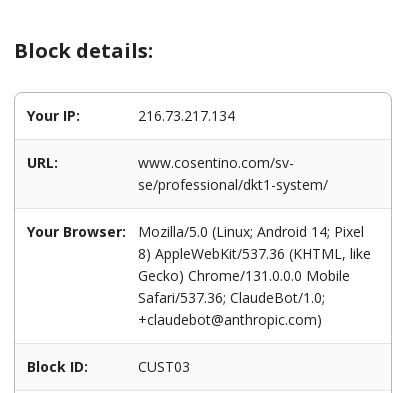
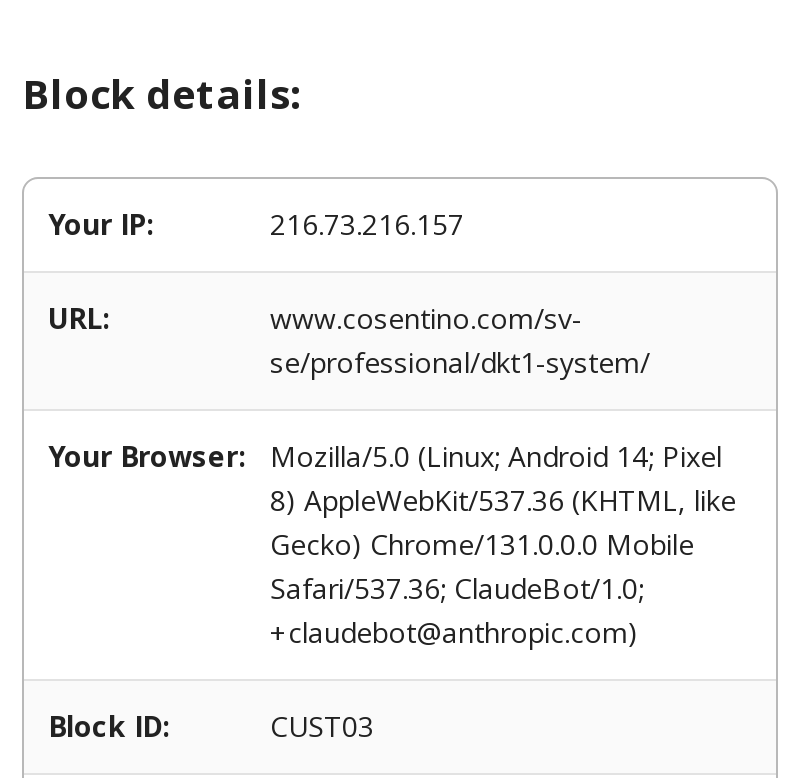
- 216.73.217.134
+ 216.73.216.157
